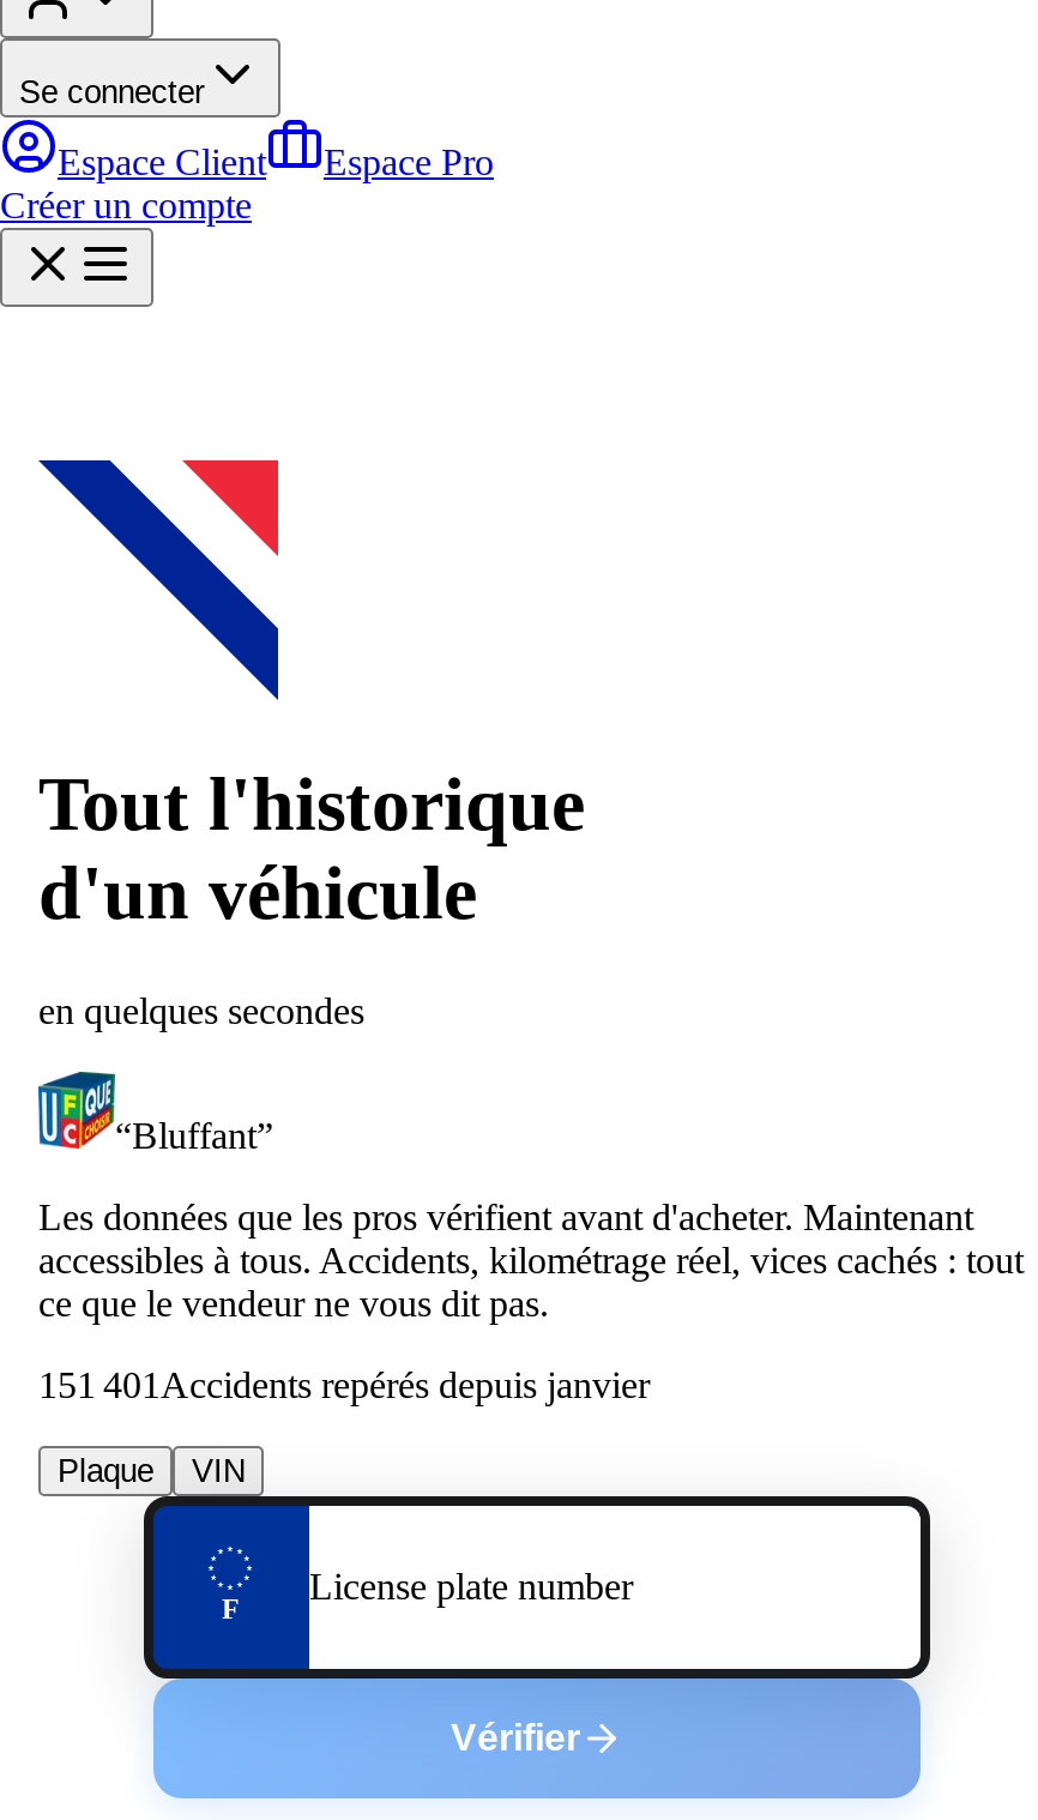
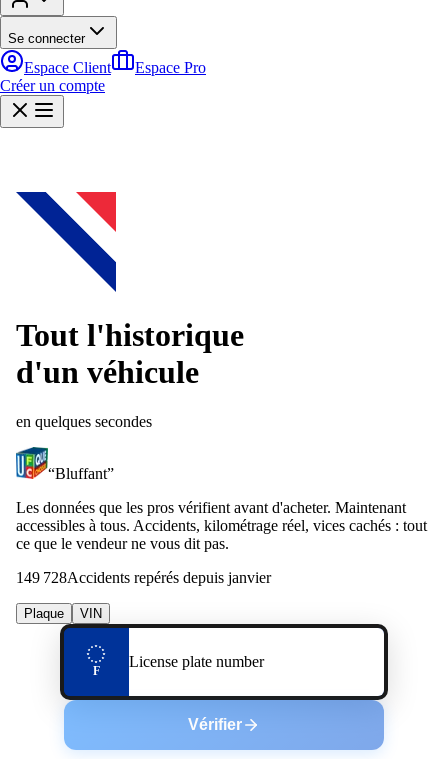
- 151 401 Accidents repérés depuis janvier
+ 149 728 Accidents repérés depuis janvier
